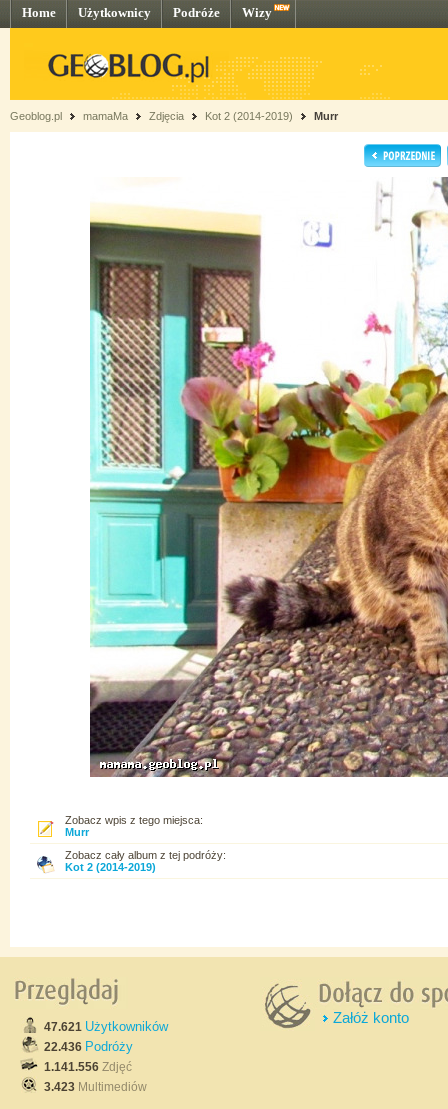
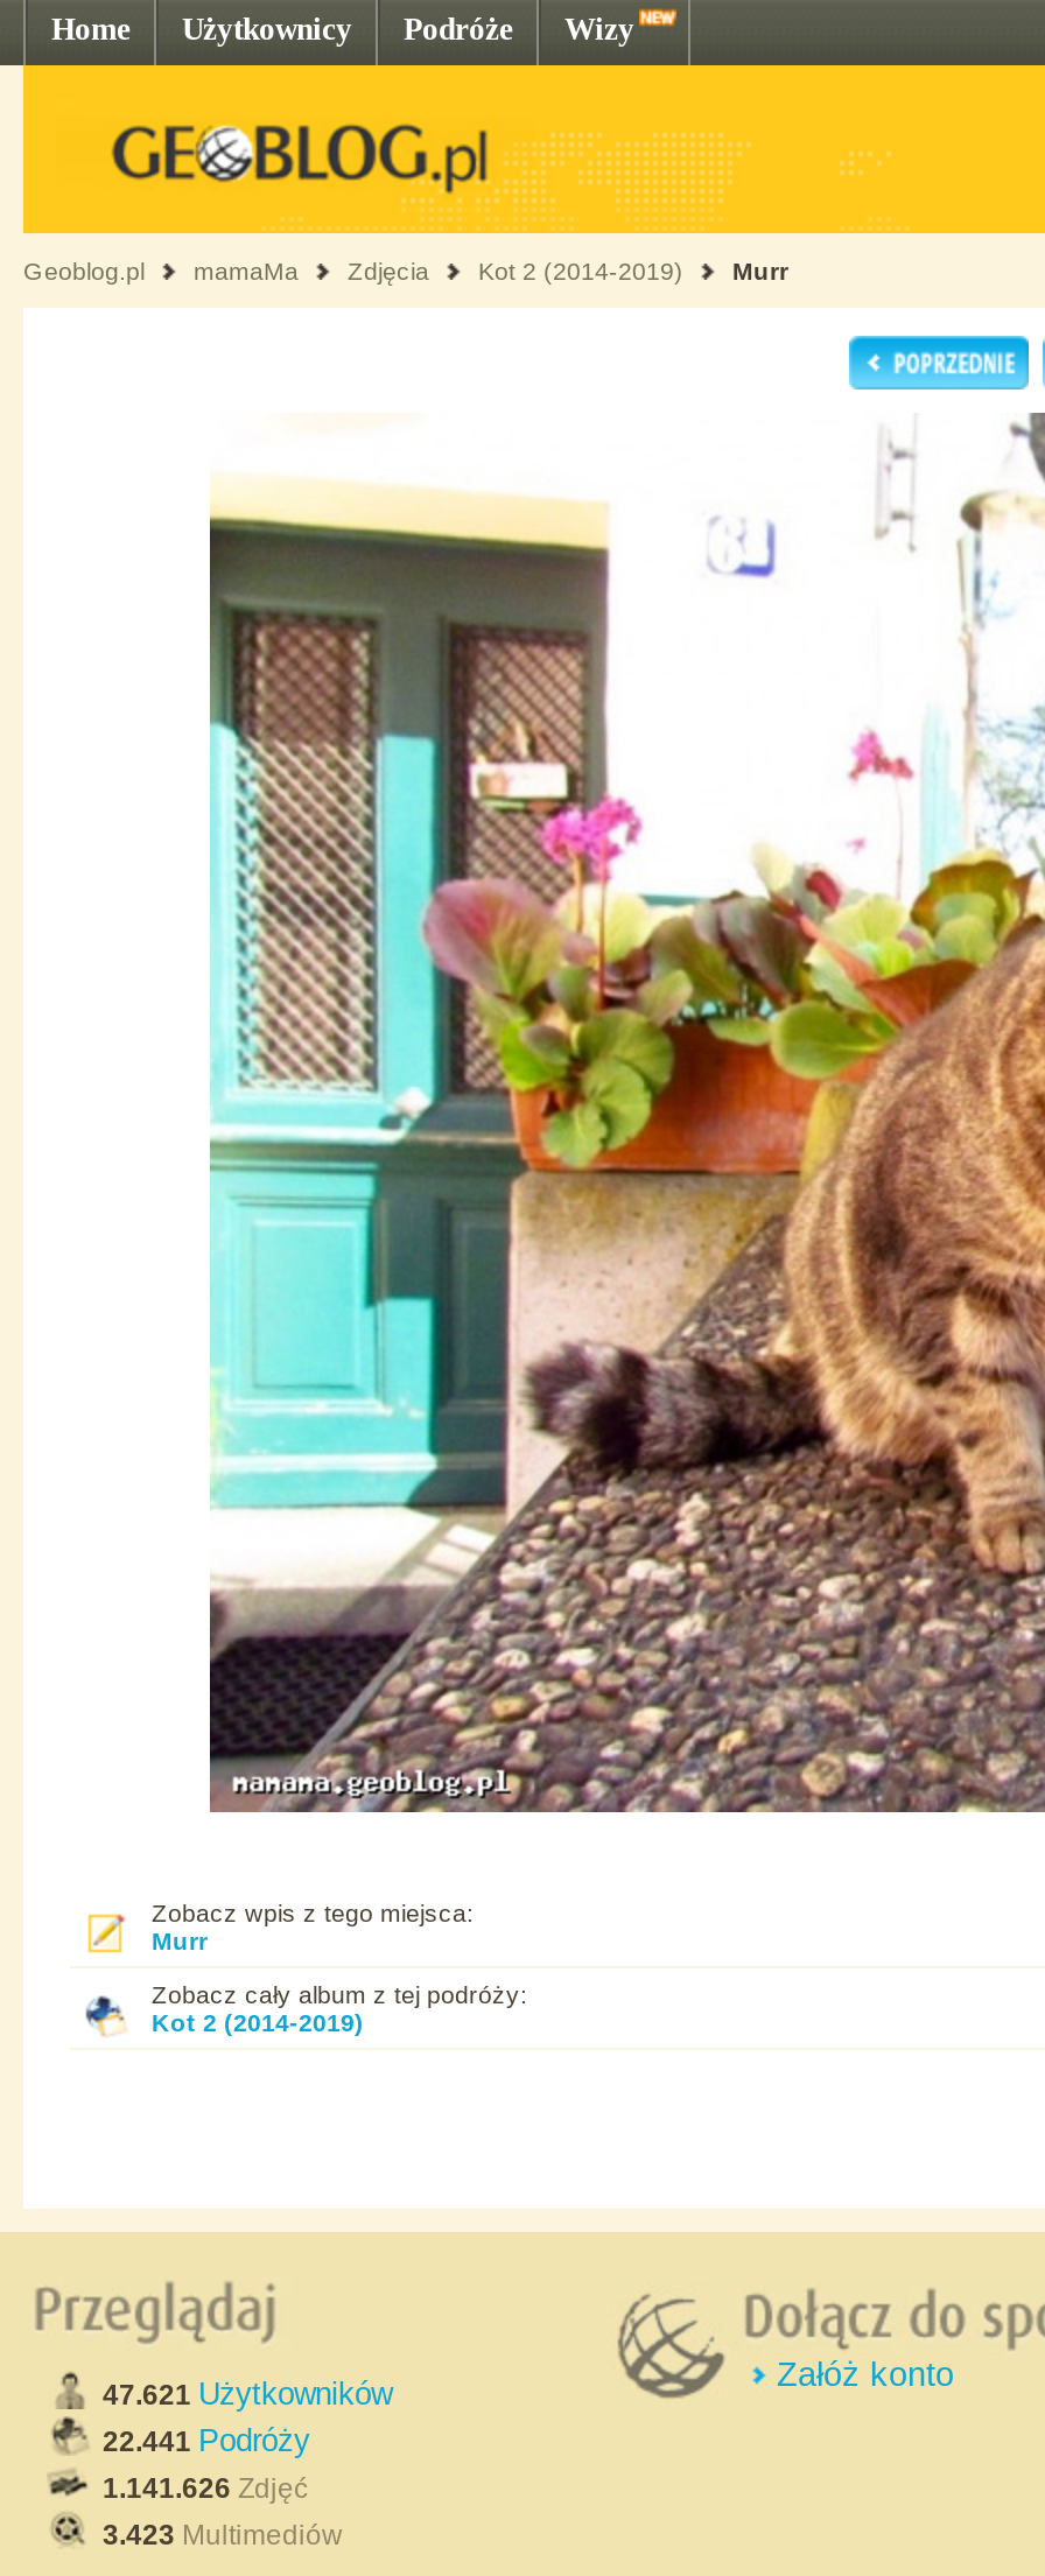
- 22.436 Podróży
+ 22.441 Podróży

- 1.141.556 Zdjęć
+ 1.141.626 Zdjęć
